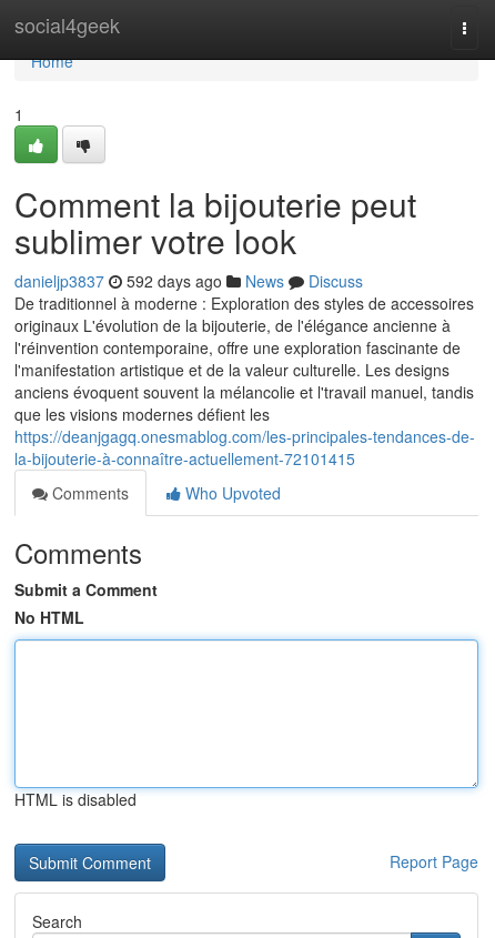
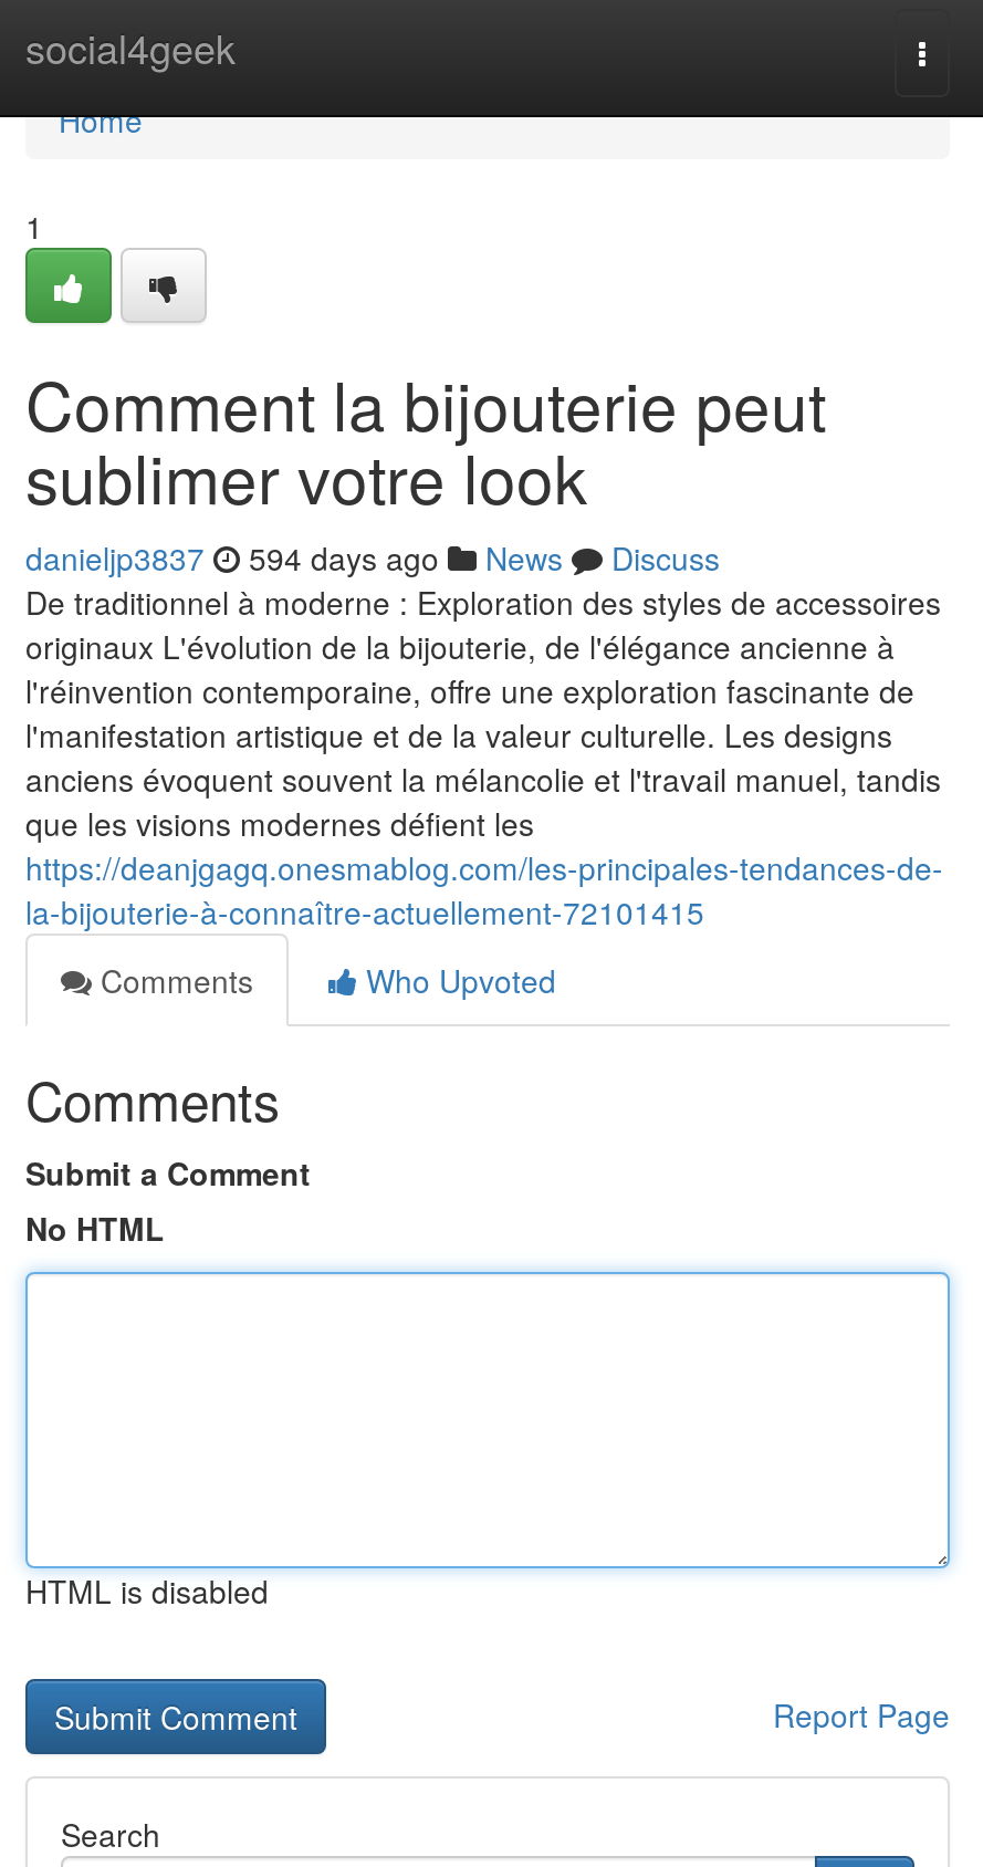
- danieljp3837 592 days ago News Discuss
+ danieljp3837 594 days ago News Discuss
